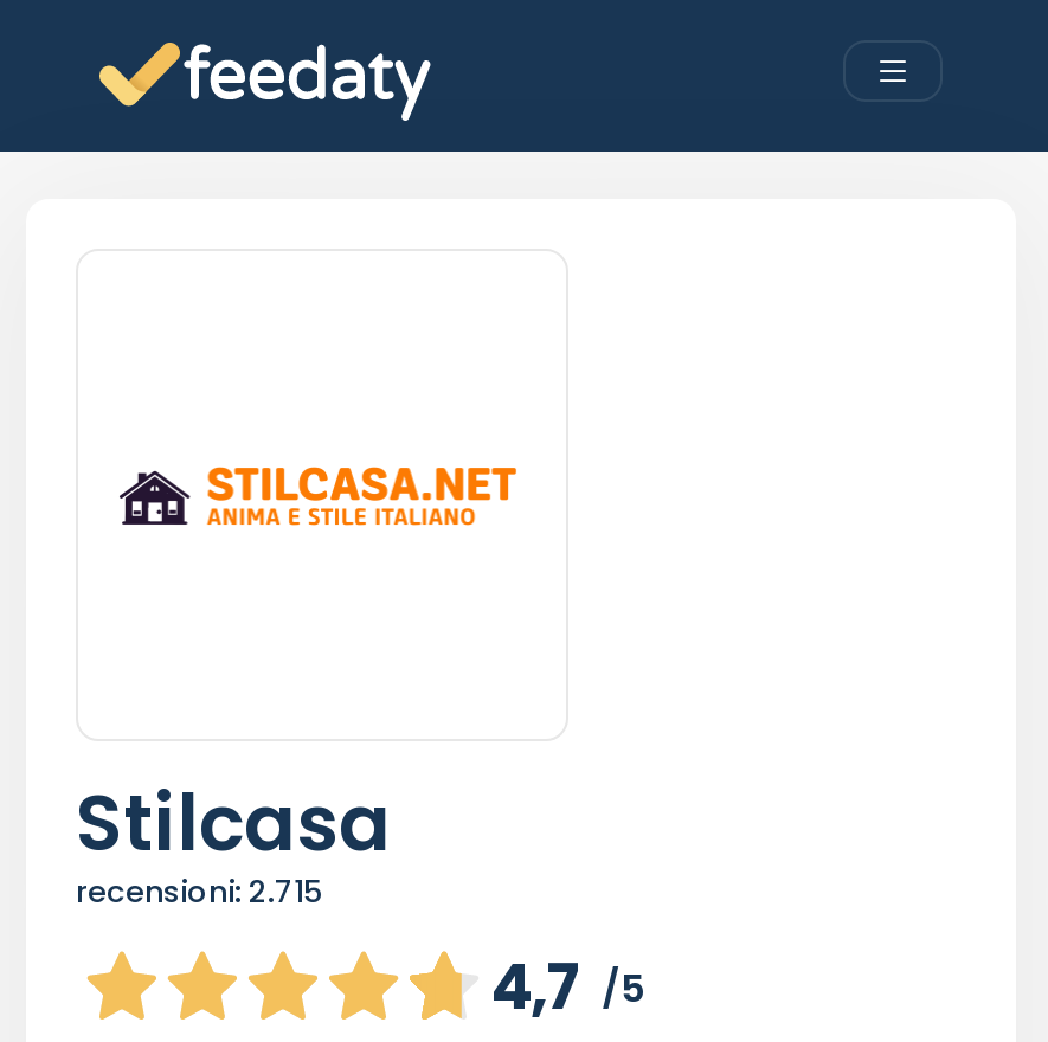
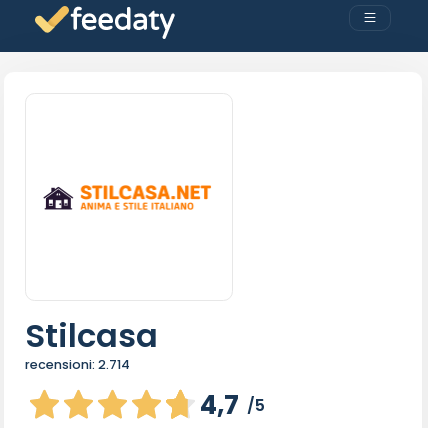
- recensioni: 2.715
+ recensioni: 2.714
